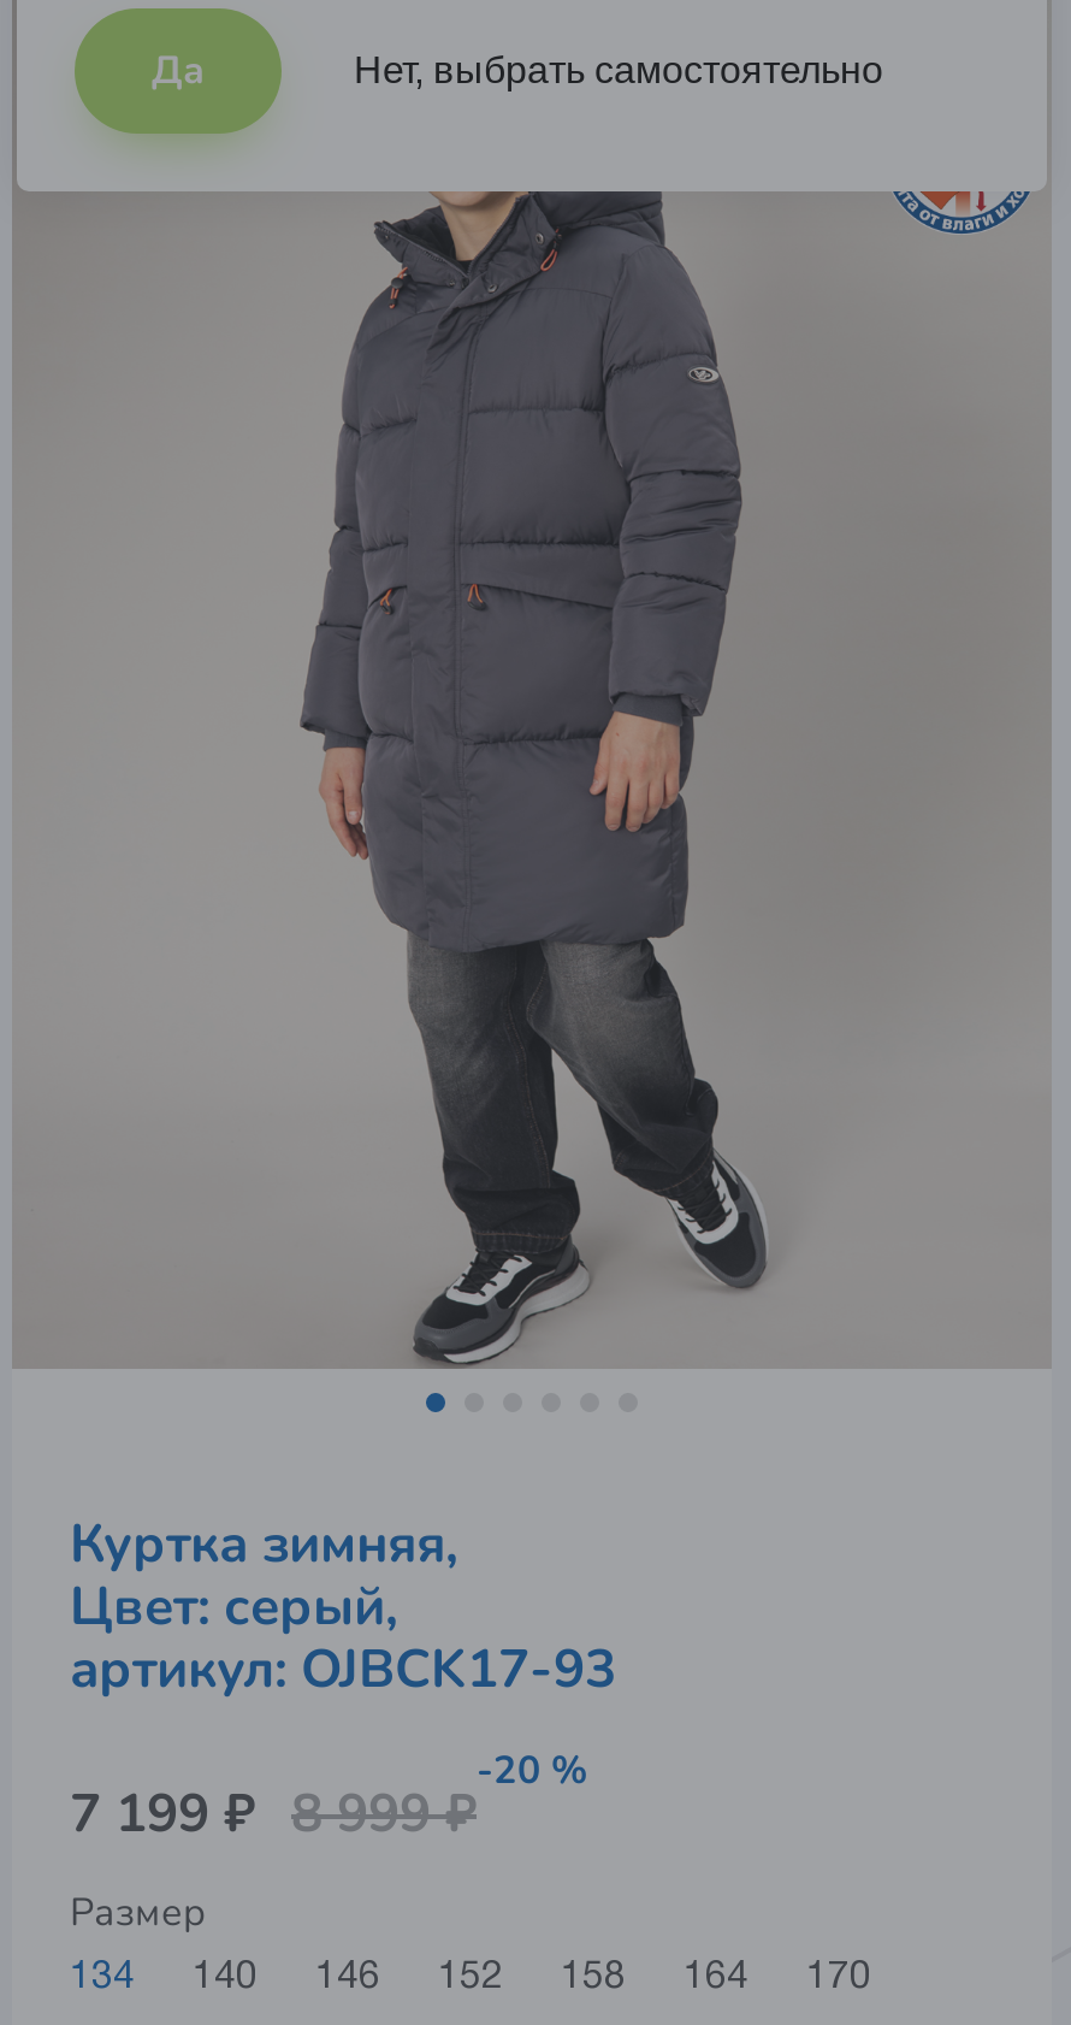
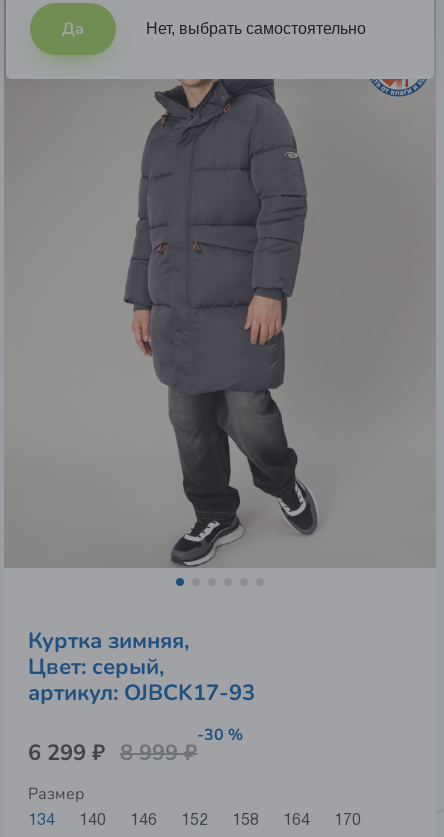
- -20 %
+ -30 %

- 7 199 ₽ 8 999 ₽
+ 6 299 ₽ 8 999 ₽
